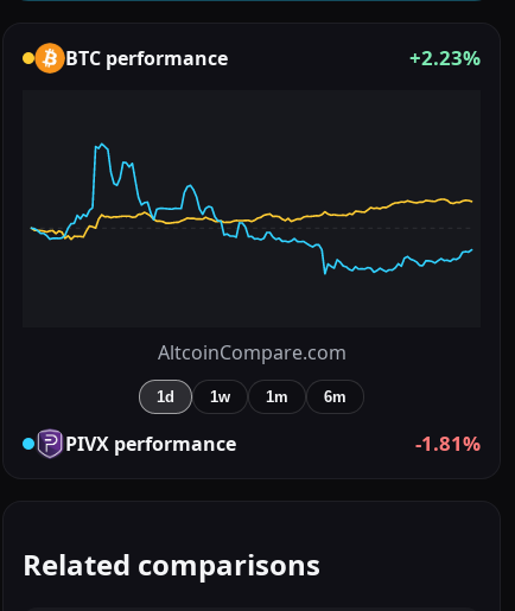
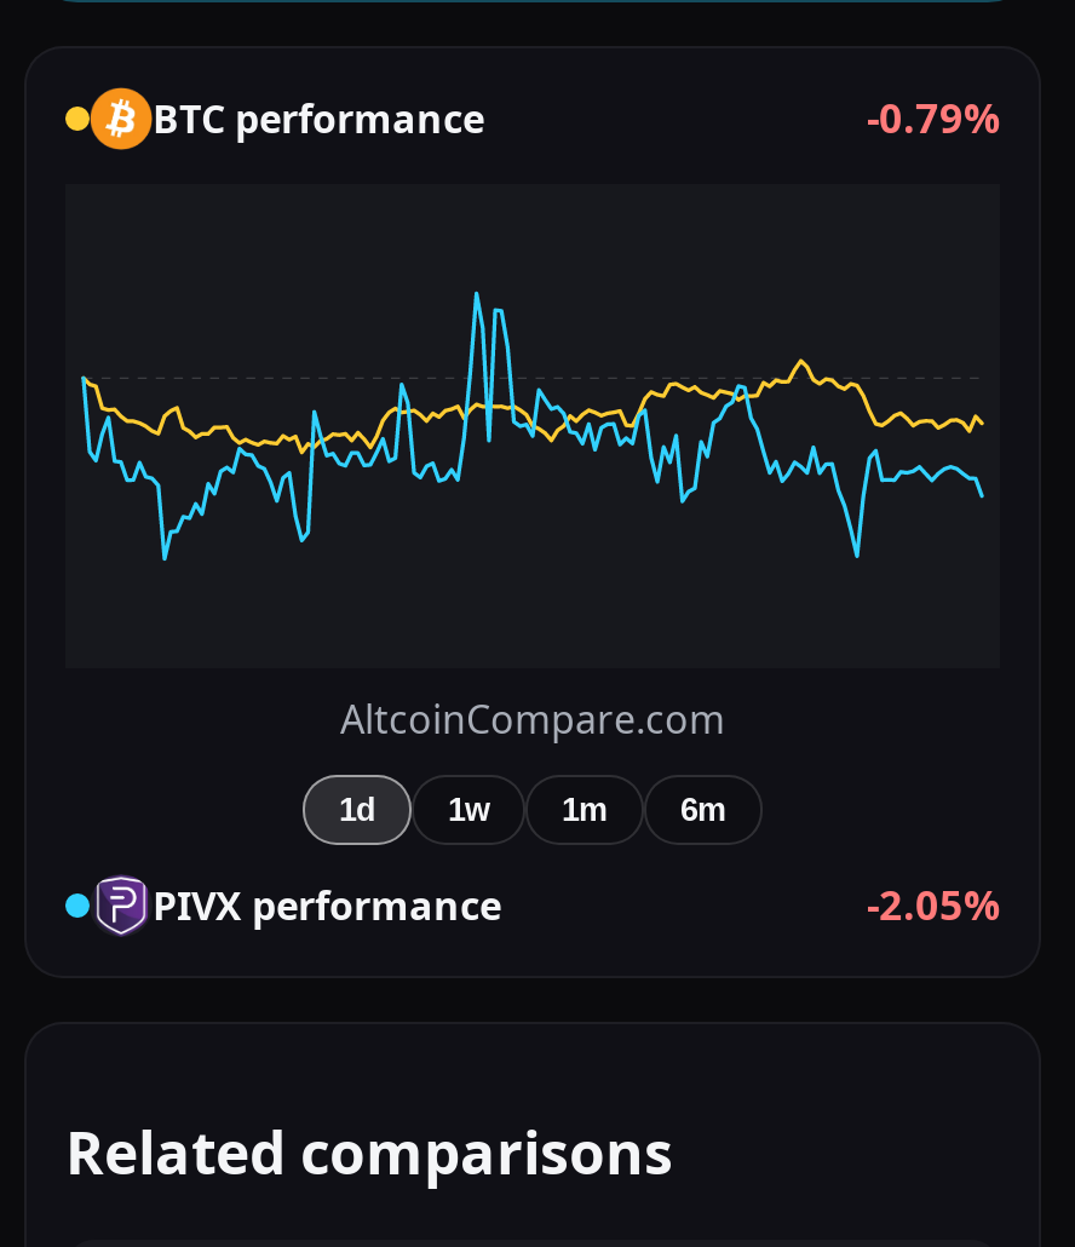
- +2.23%
+ -0.79%

- [image]
+ [image]

- -1.81%
+ -2.05%
